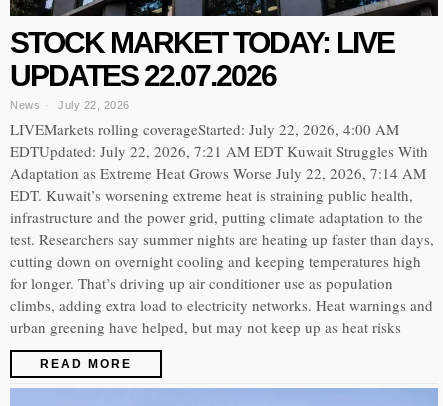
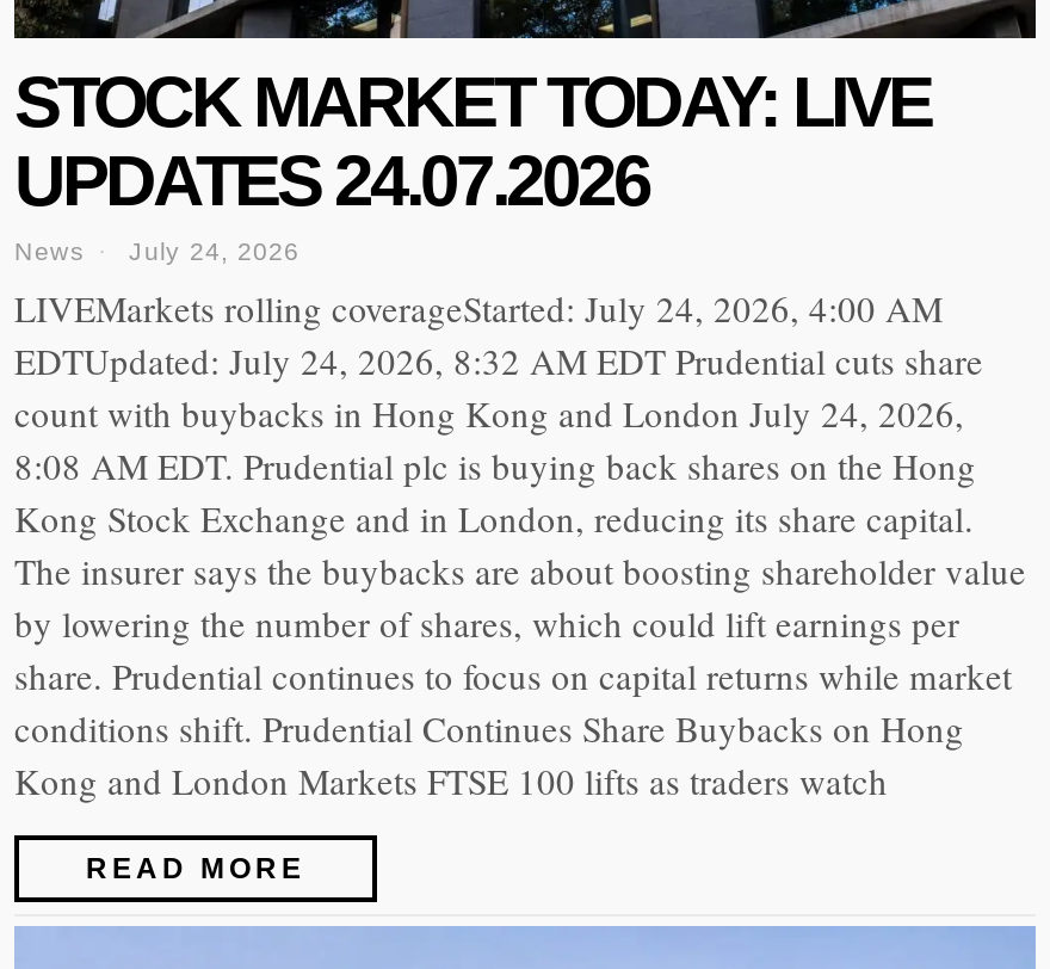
- UPDATES 22.07.2026
+ UPDATES 24.07.2026

- July 22, 2026
- LIVEMarkets rolling coverageStarted: July 22, 2026, 4:00 AM
- EDTUpdated: July 22, 2026, 7:21 AM EDT Kuwait Struggles With
- Adaptation as Extreme Heat Grows Worse July 22, 2026, 7:14 AM
- EDT. Kuwait’s worsening extreme heat is straining public health,
- infrastructure and the power grid, putting climate adaptation to the
- test. Researchers say summer nights are heating up faster than days,
- cutting down on overnight cooling and keeping temperatures high
- for longer. That’s driving up air conditioner use as population
- climbs, adding extra load to electricity networks. Heat warnings and
- urban greening have helped, but may not keep up as heat risks
+ July 24, 2026
+ LIVEMarkets rolling coverageStarted: July 24, 2026, 4:00 AM
+ EDTUpdated: July 24, 2026, 8:32 AM EDT Prudential cuts share
+ count with buybacks in Hong Kong and London July 24, 2026,
+ 8:08 AM EDT. Prudential plc is buying back shares on the Hong
+ Kong Stock Exchange and in London, reducing its share capital.
+ The insurer says the buybacks are about boosting shareholder value
+ by lowering the number of shares, which could lift earnings per
+ share. Prudential continues to focus on capital returns while market
+ conditions shift. Prudential Continues Share Buybacks on Hong
+ Kong and London Markets FTSE 100 lifts as traders watch
